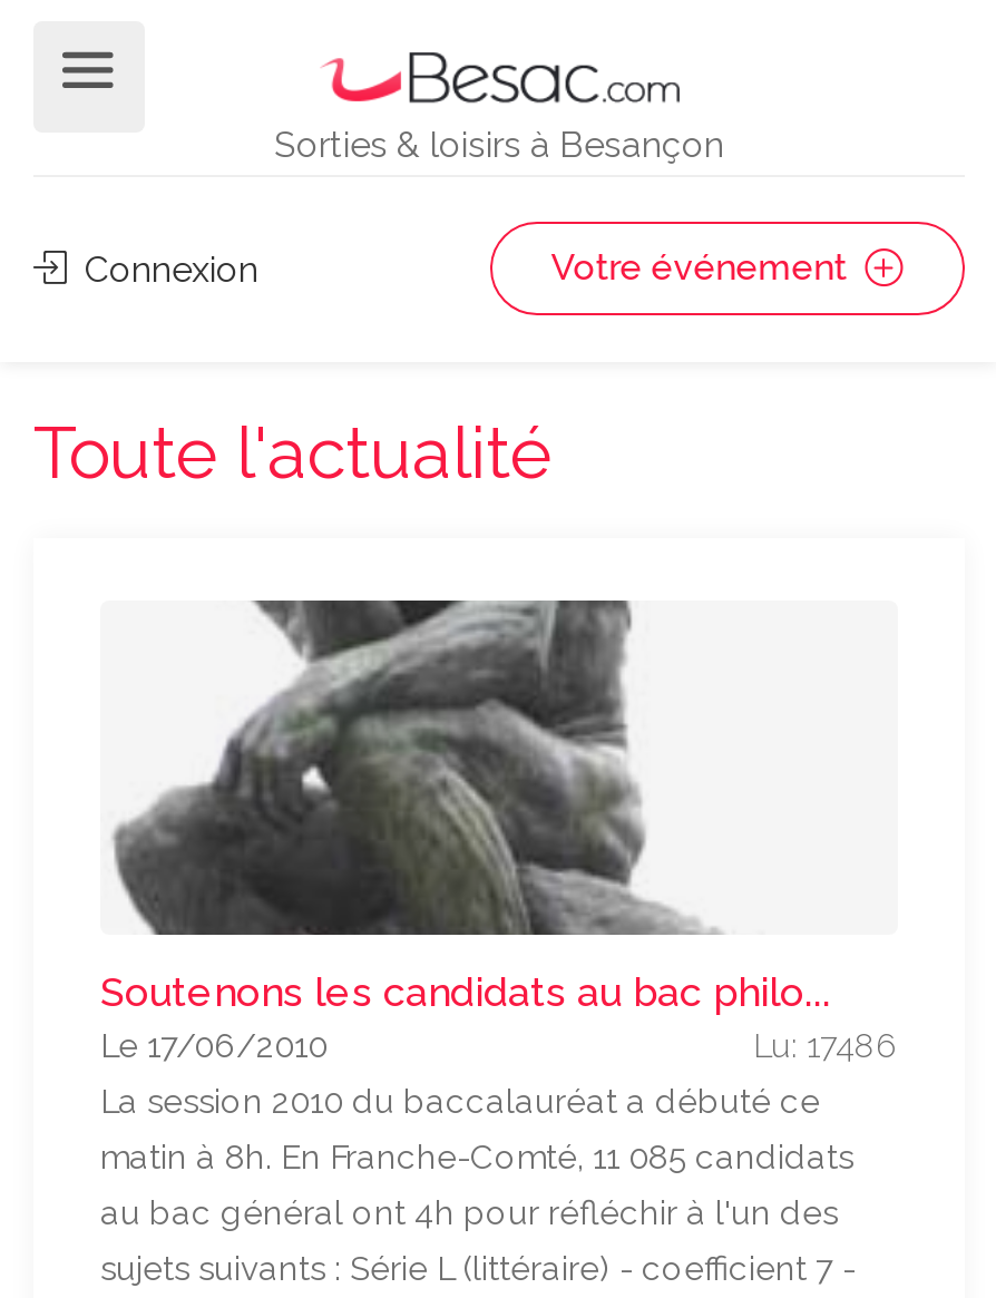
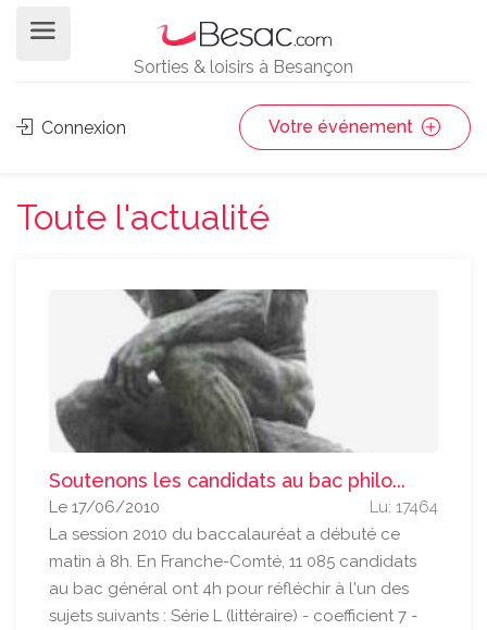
- Lu: 17486
+ Lu: 17464
